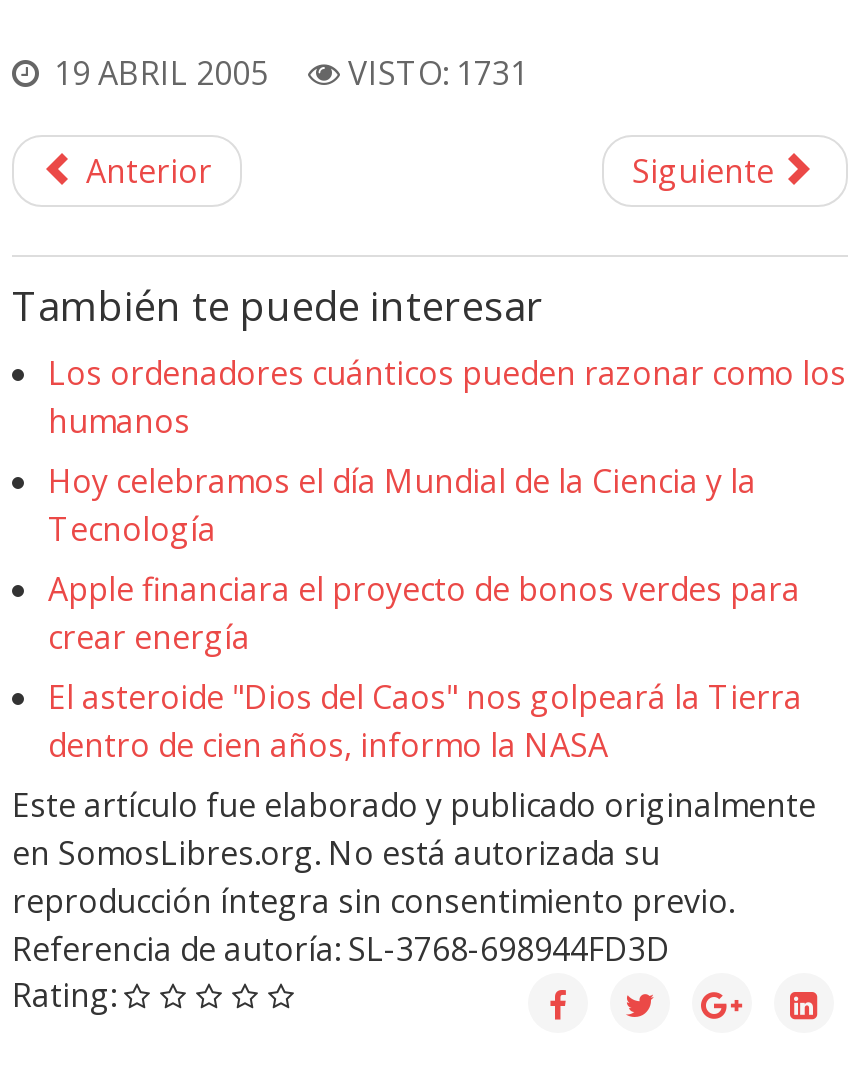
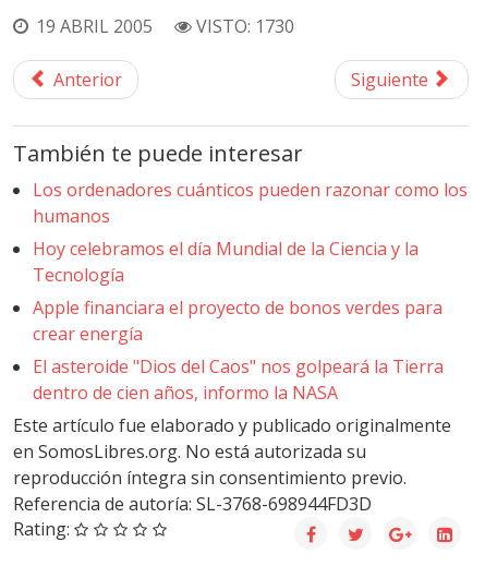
- 19 ABRIL 2005 VISTO: 1731
+ 19 ABRIL 2005 VISTO: 1730
